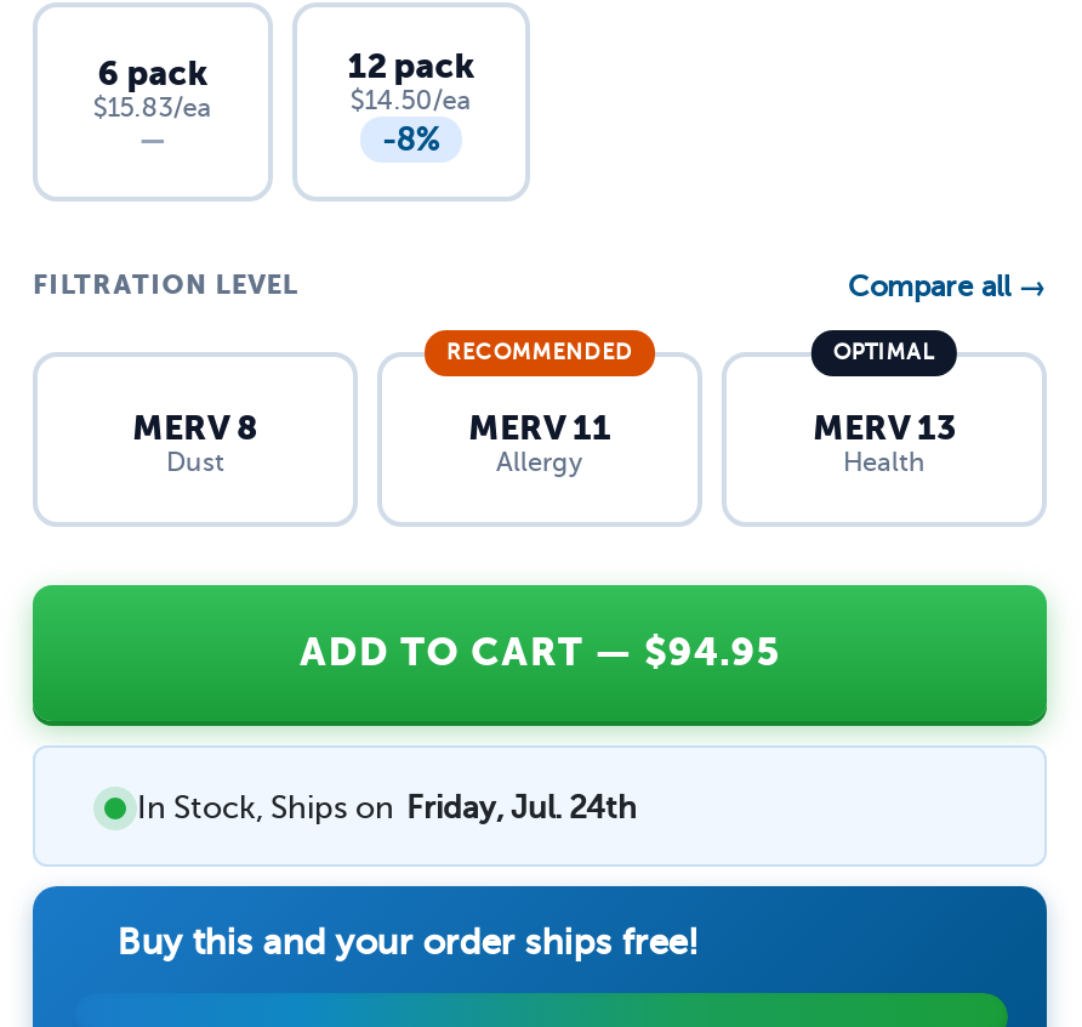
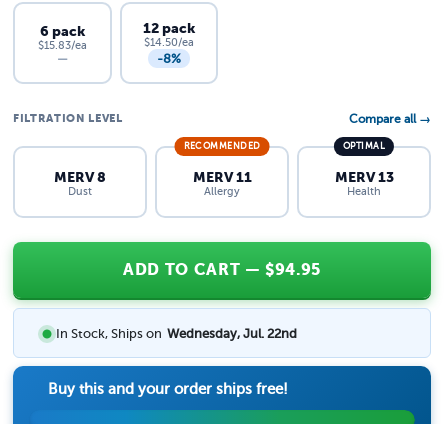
- In Stock, Ships on Friday, Jul. 24th
+ In Stock, Ships on Wednesday, Jul. 22nd
